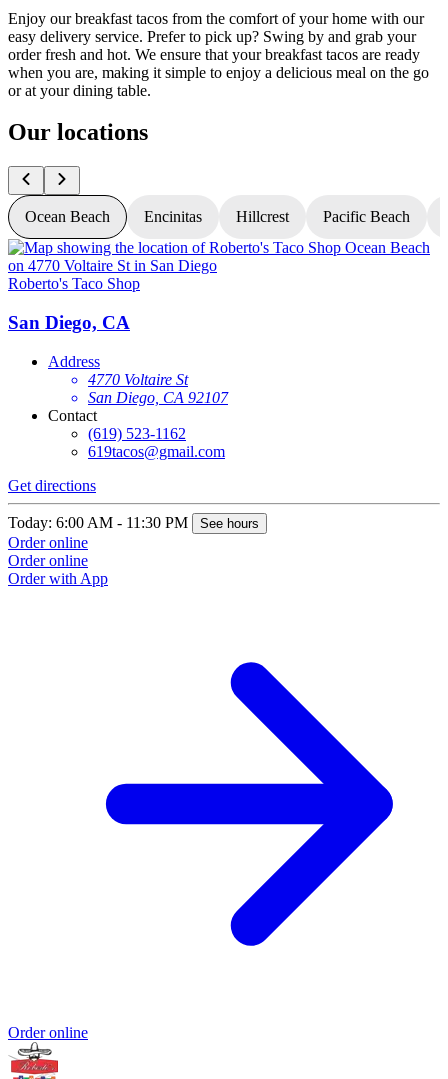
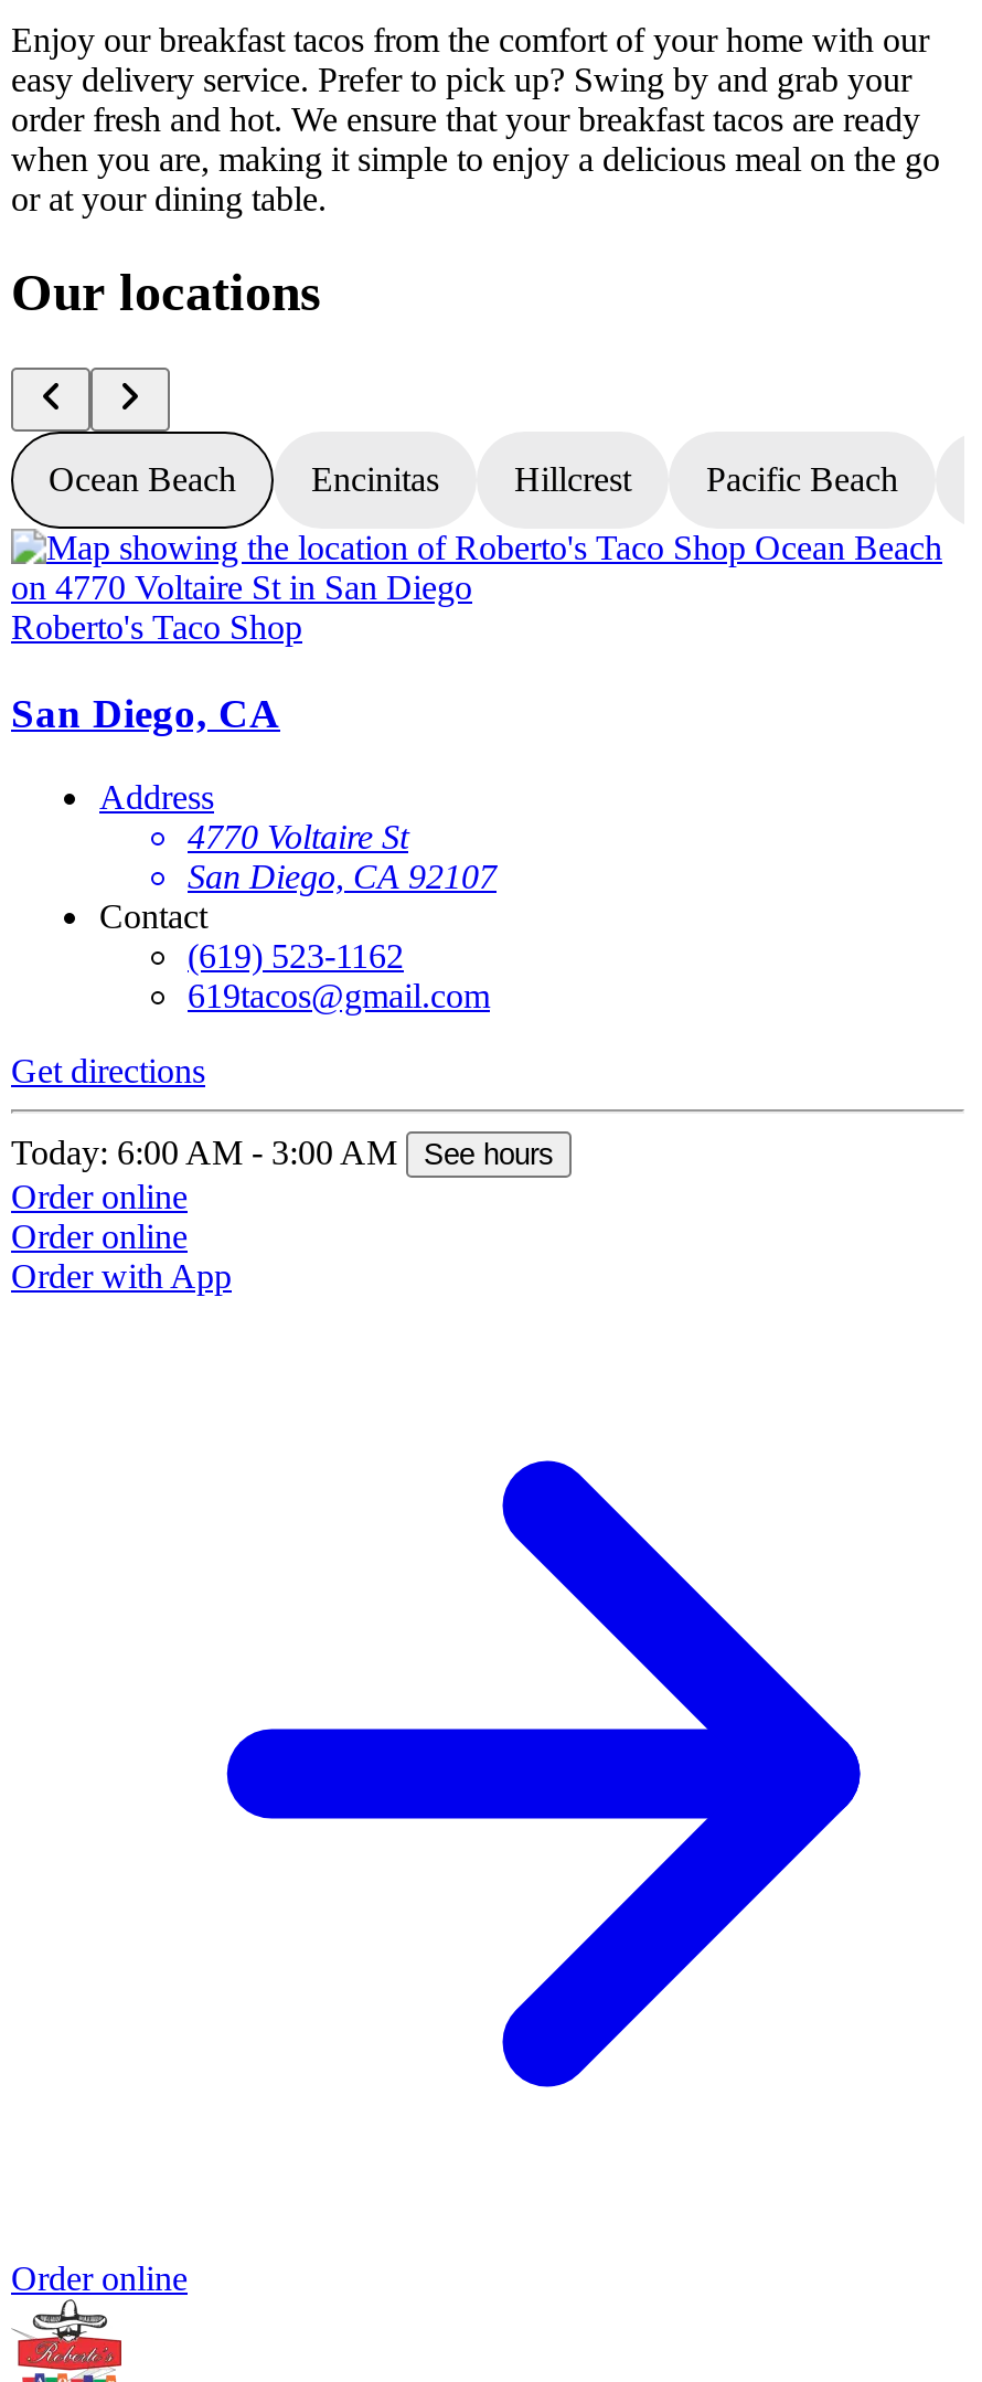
- Today: 6:00 AM - 11:30 PM See hours
+ Today: 6:00 AM - 3:00 AM See hours
